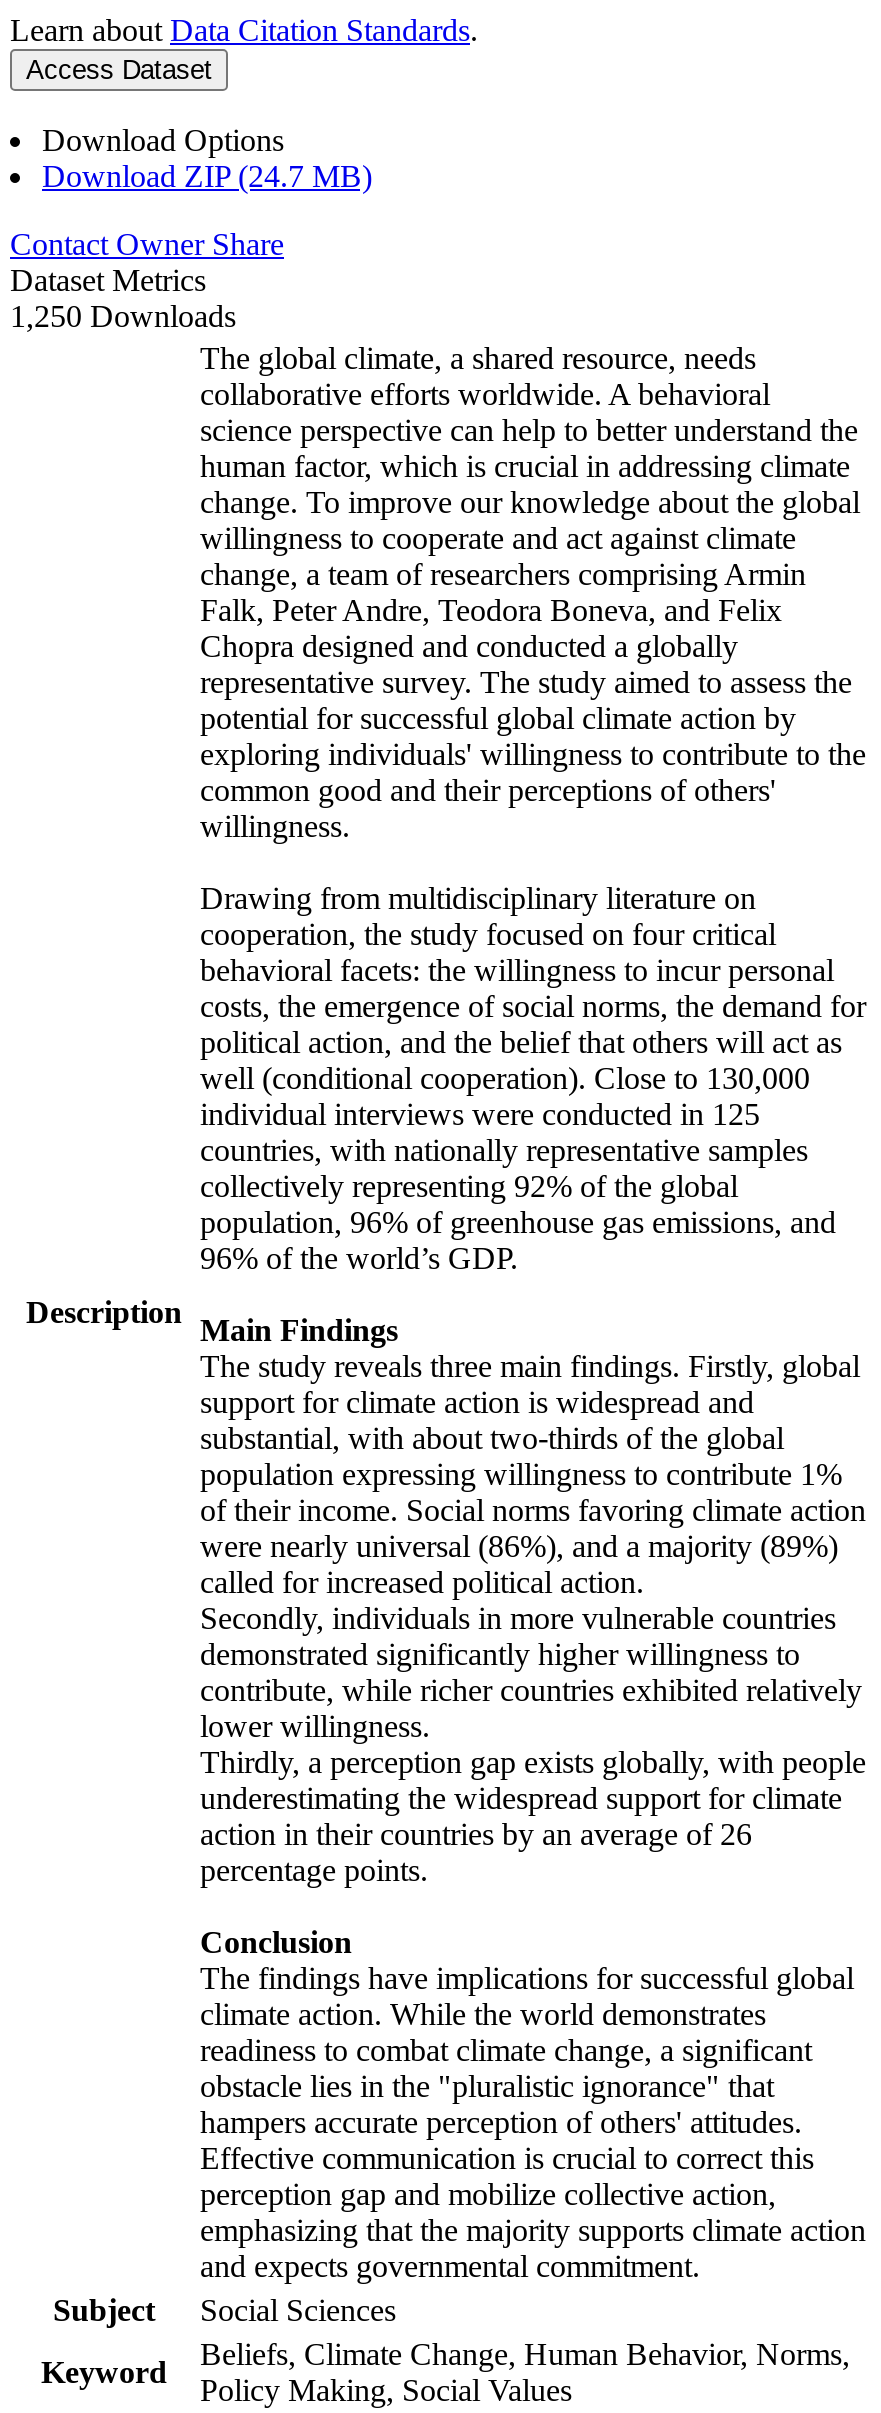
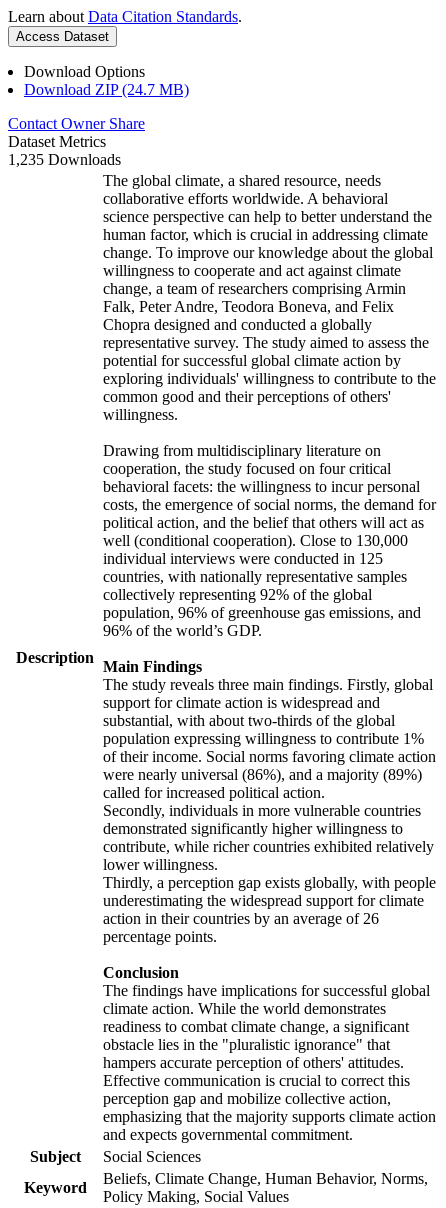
- 1,250 Downloads
+ 1,235 Downloads
